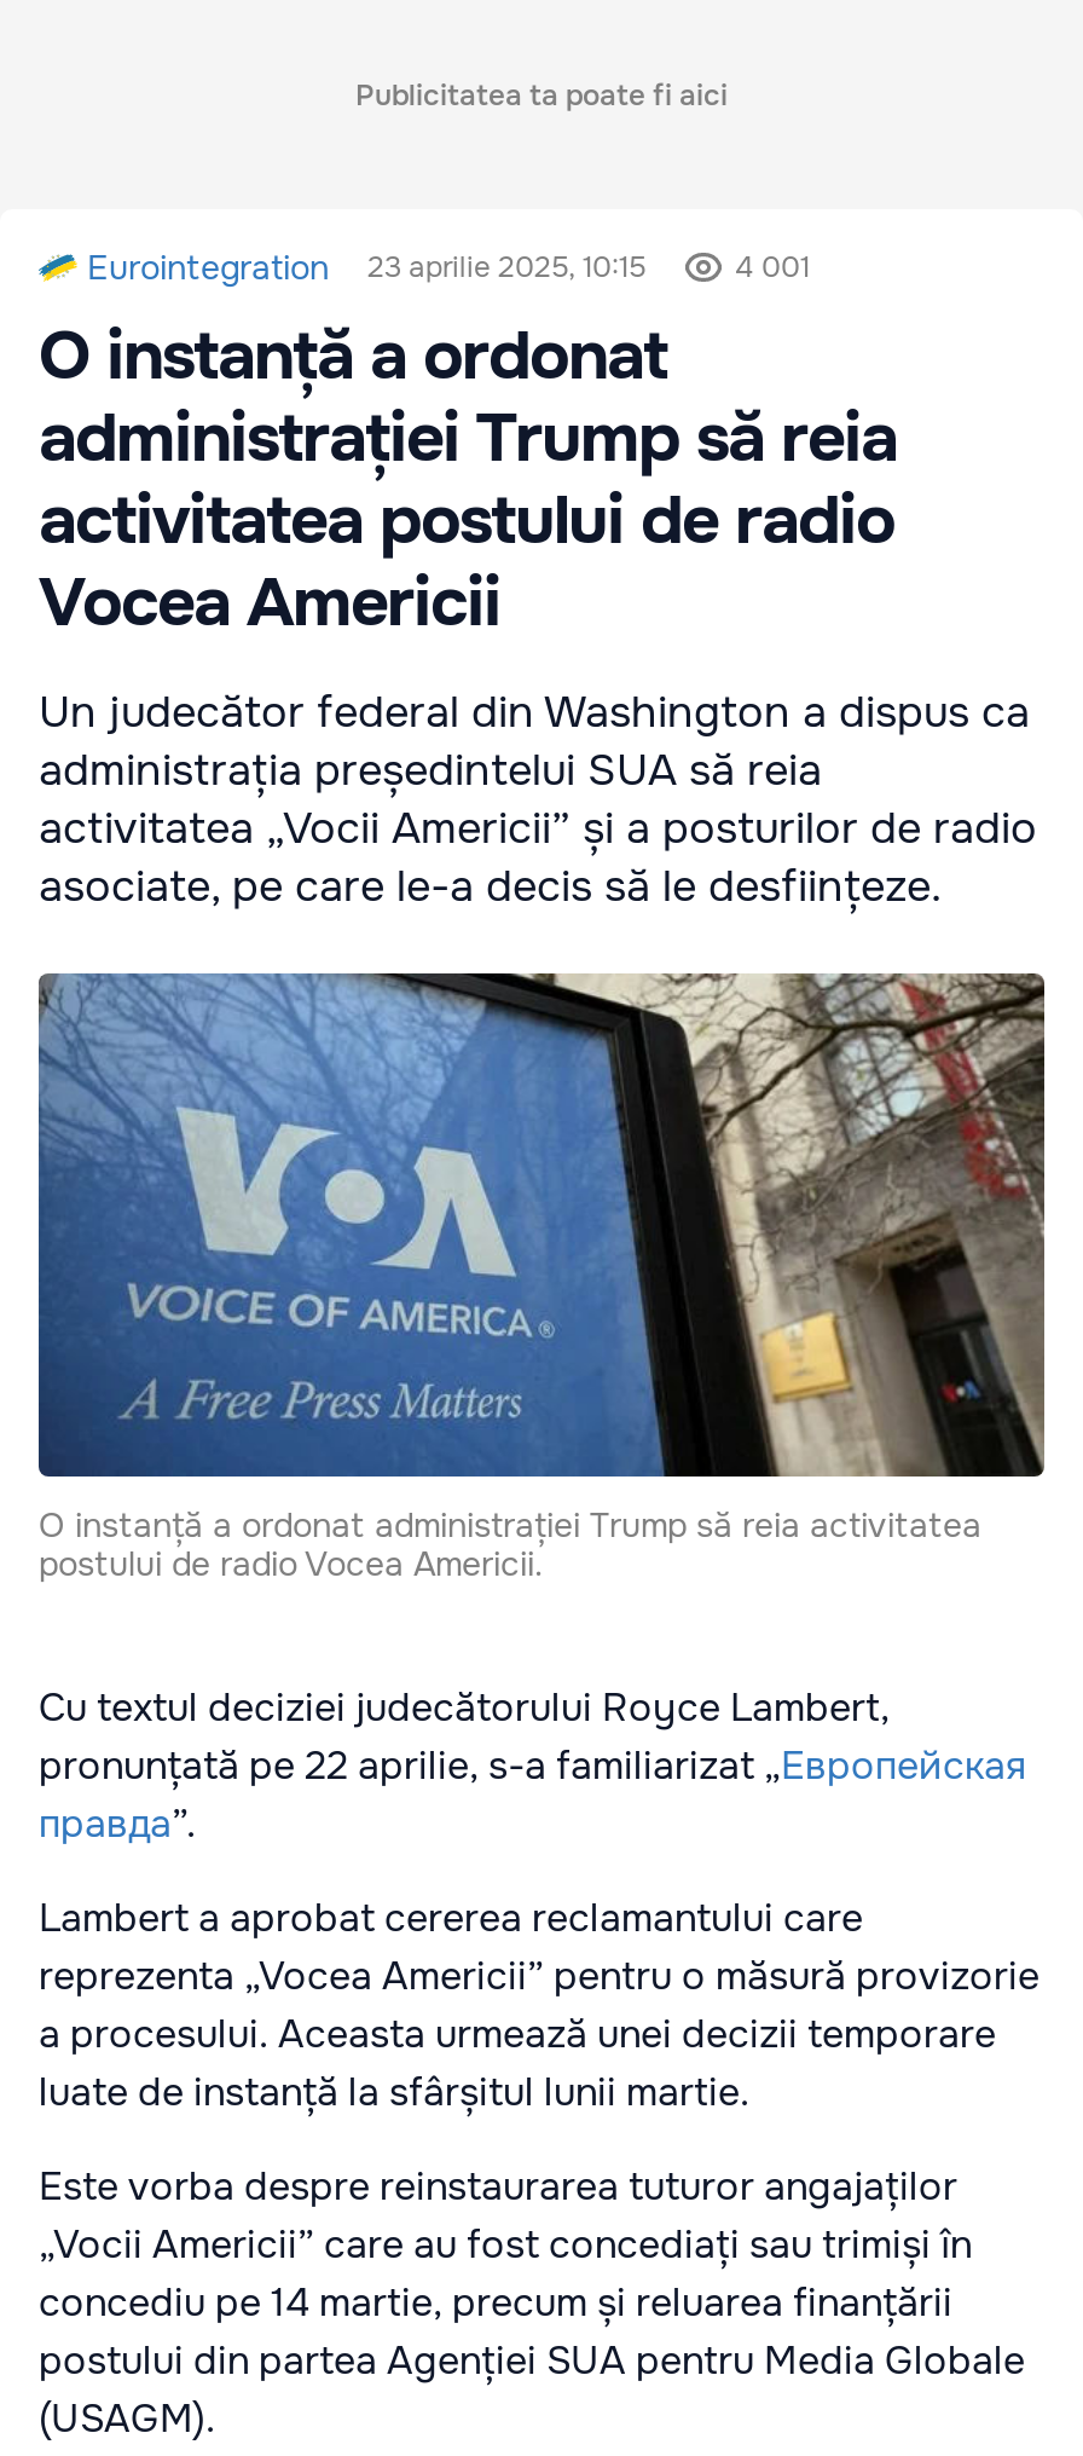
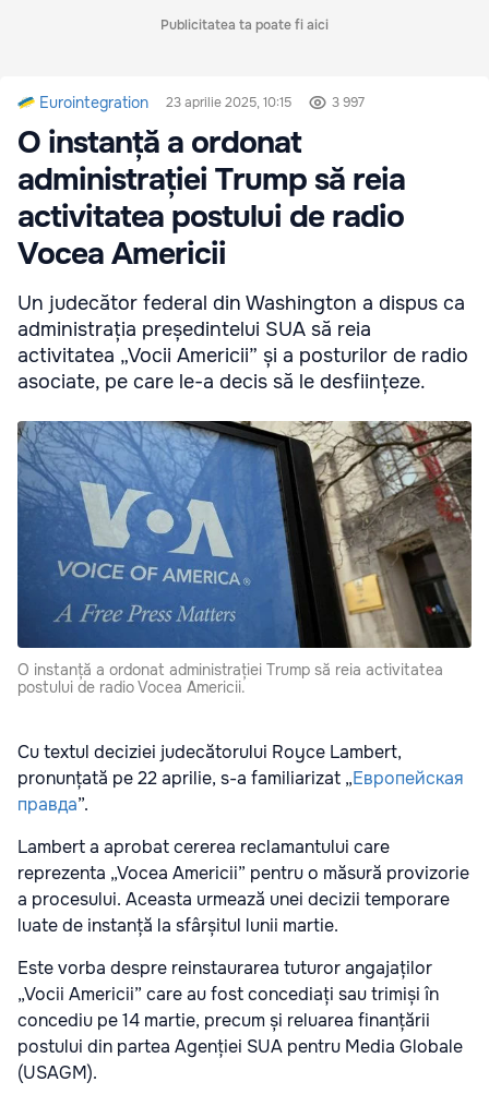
- 4 001
+ 3 997
